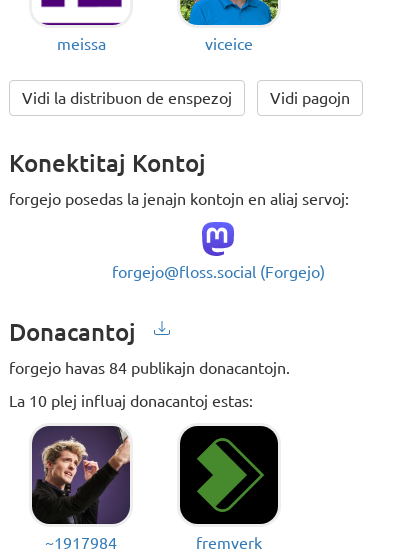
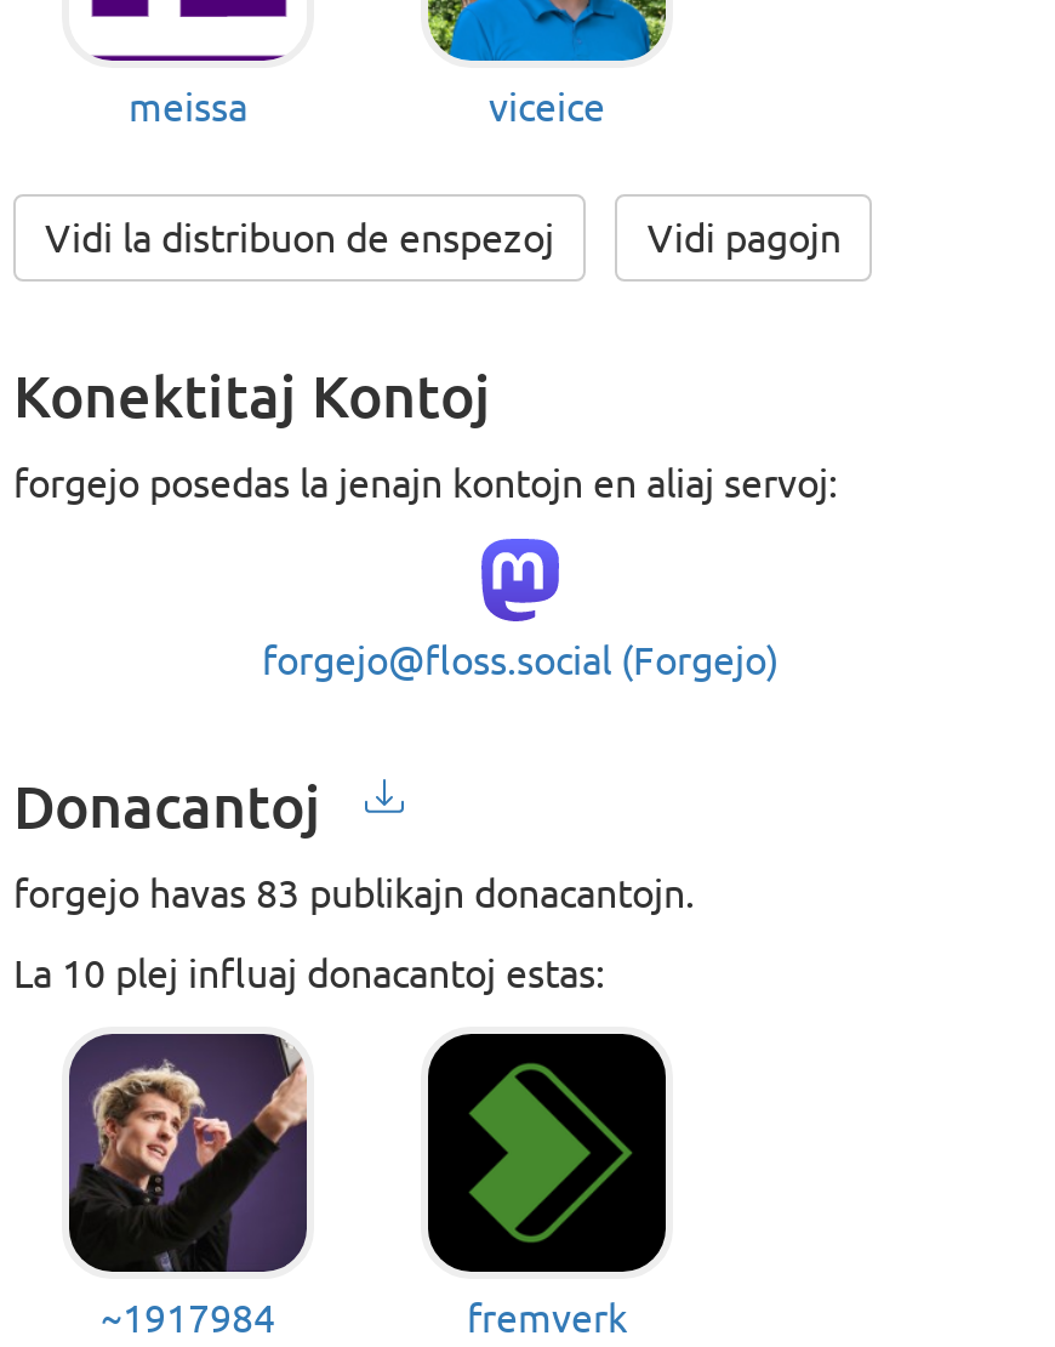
- forgejo havas 84 publikajn donacantojn.
+ forgejo havas 83 publikajn donacantojn.
